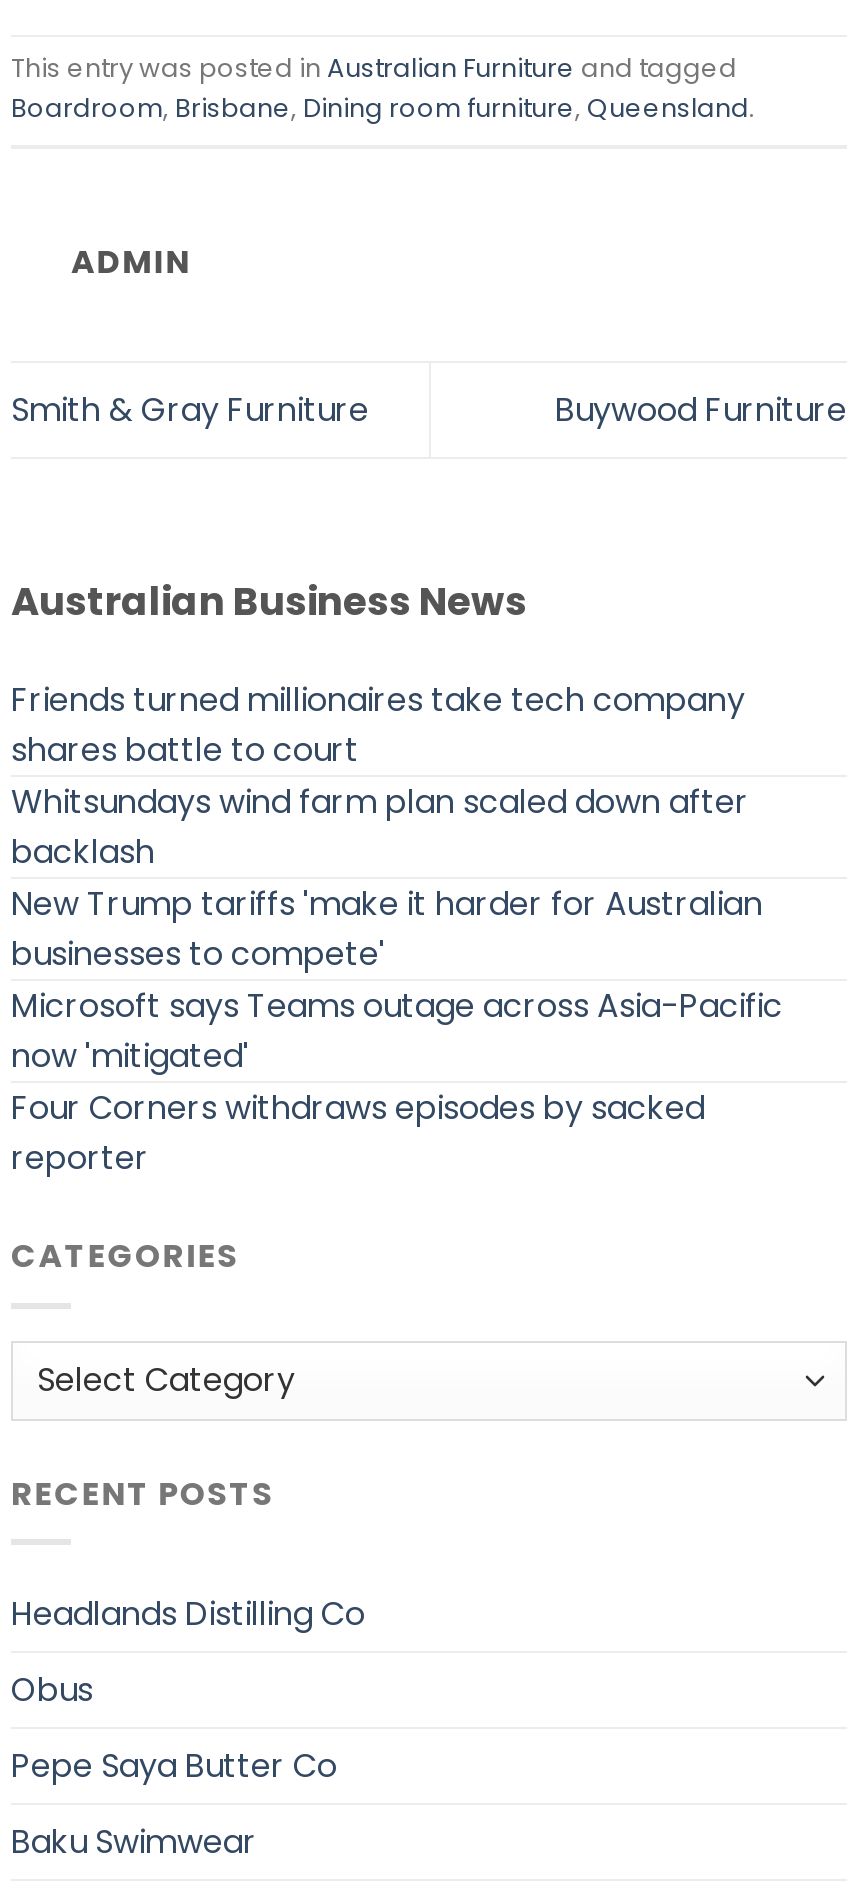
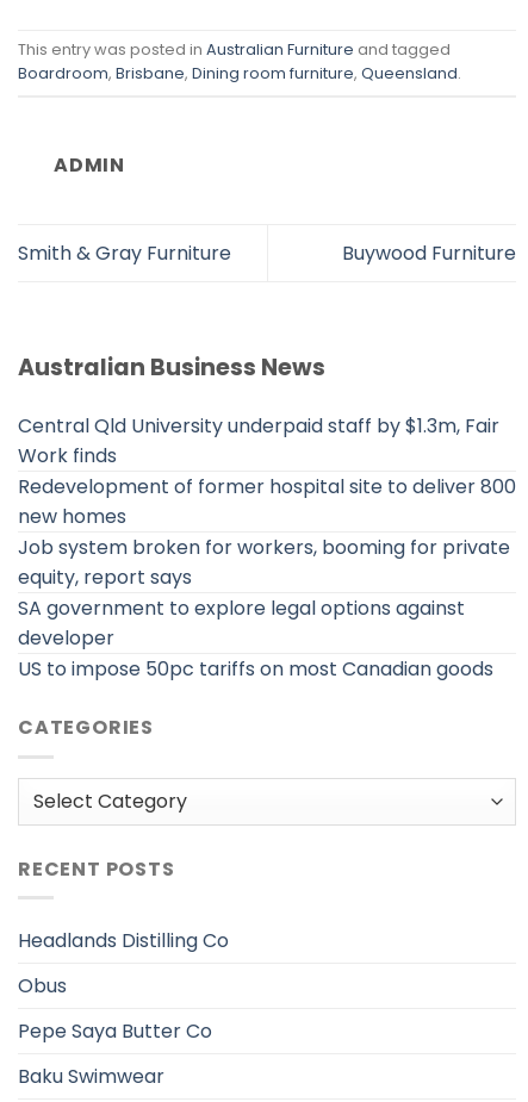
- Friends turned millionaires take tech company
- shares battle to court
- Whitsundays wind farm plan scaled down after
- backlash
- New Trump tariffs 'make it harder for Australian
- businesses to compete'
- Microsoft says Teams outage across Asia-Pacific
- now 'mitigated'
- Four Corners withdraws episodes by sacked
- reporter
+ Central Qld University underpaid staff by $1.3m, Fair
+ Work finds
+ Redevelopment of former hospital site to deliver 800
+ new homes
+ Job system broken for workers, booming for private
+ equity, report says
+ SA government to explore legal options against
+ developer
+ US to impose 50pc tariffs on most Canadian goods
